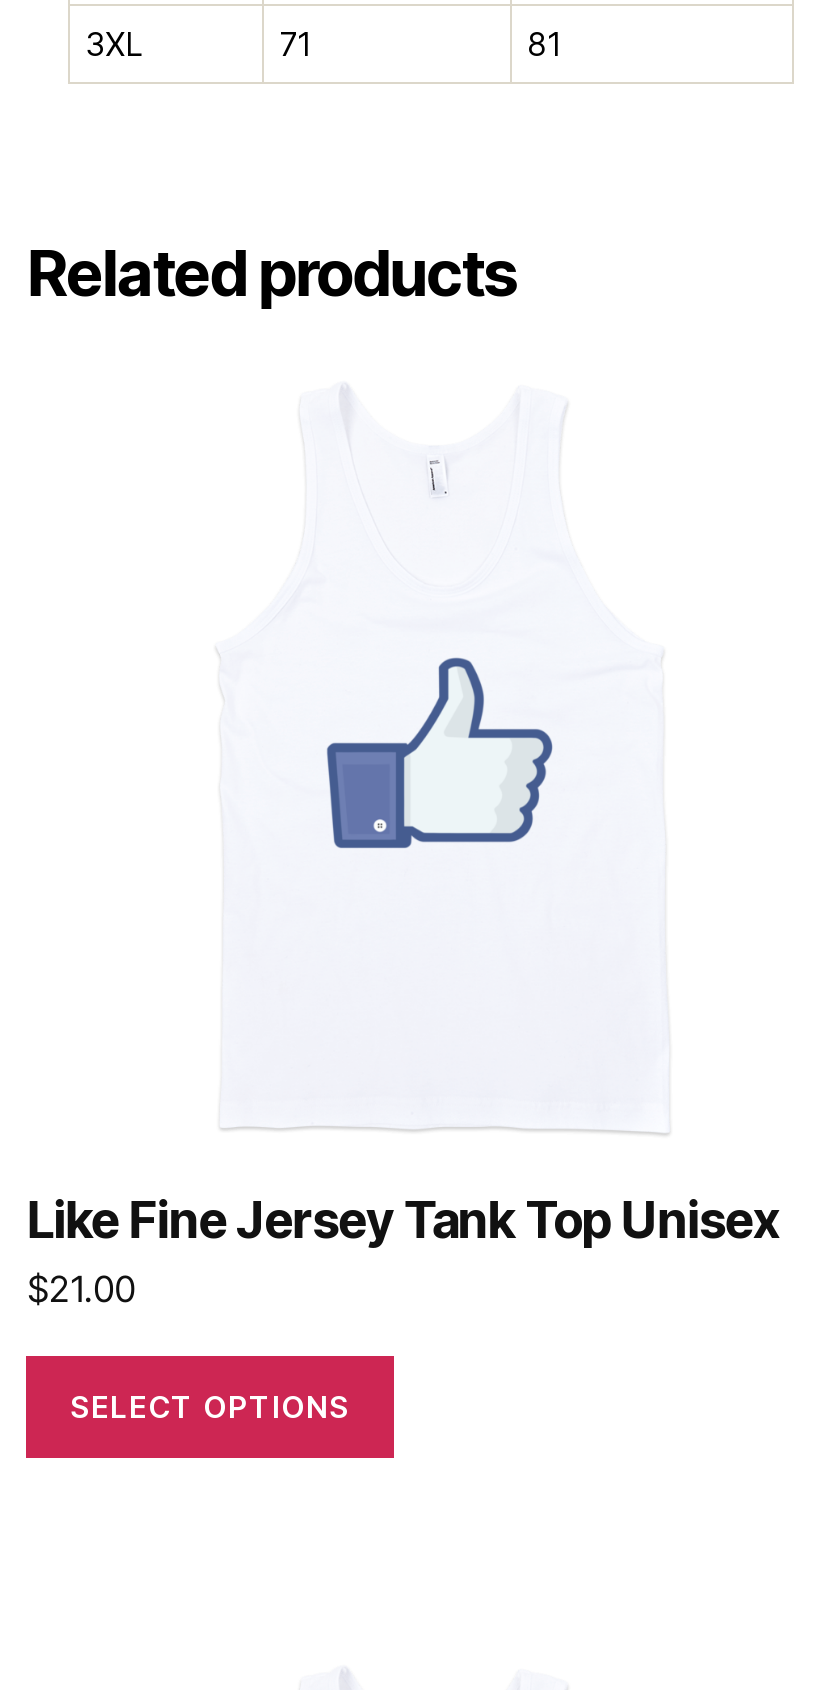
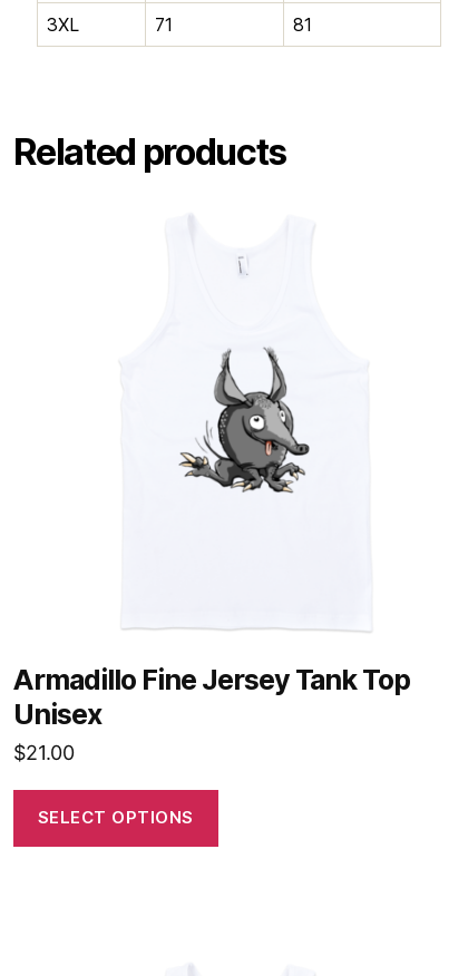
- [image]
+ [image]

- Like Fine Jersey Tank Top Unisex
+ Armadillo Fine Jersey Tank Top
+ Unisex
